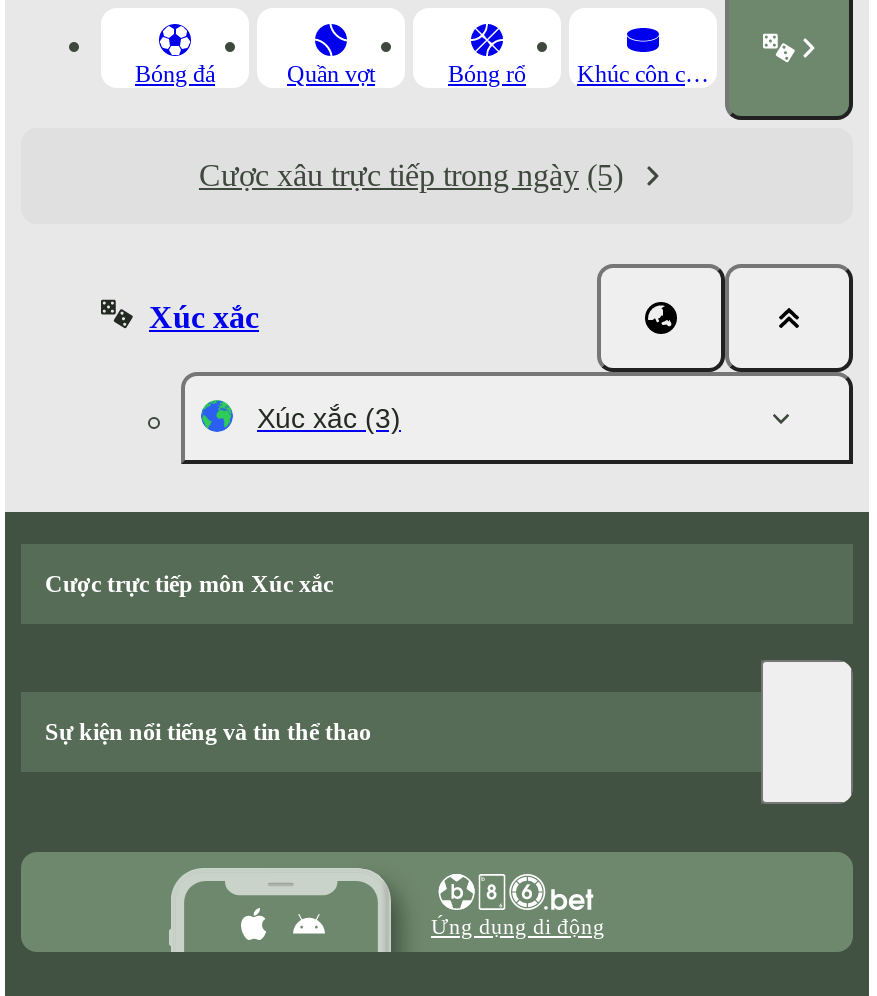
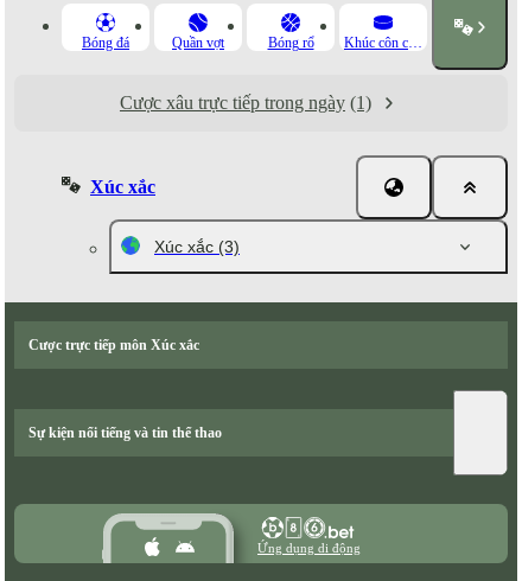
- Cược xâu trực tiếp trong ngày (5)
+ Cược xâu trực tiếp trong ngày (1)
